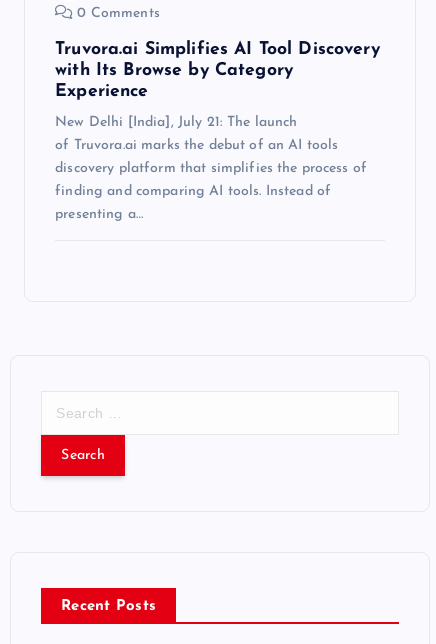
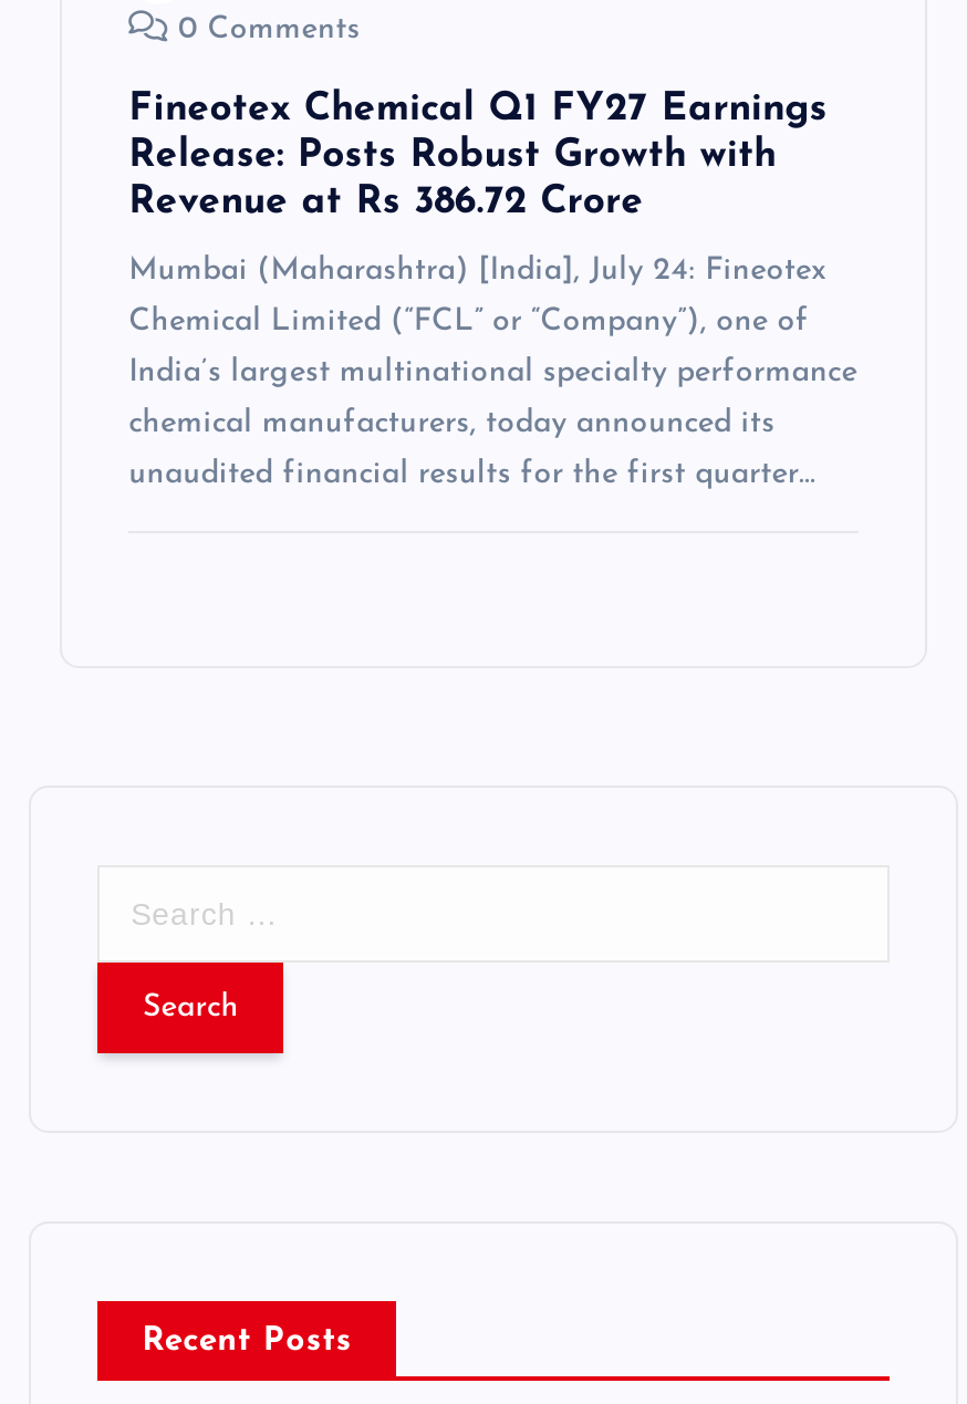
- Truvora.ai Simplifies AI Tool Discovery
- with Its Browse by Category
- Experience
+ Fineotex Chemical Q1 FY27 Earnings
+ Release: Posts Robust Growth with
+ Revenue at Rs 386.72 Crore

- New Delhi [India], July 21: The launch
+ Mumbai (Maharashtra) [India], July 24: Fineotex

- of Truvora.ai marks the debut of an AI tools
+ Chemical Limited (“FCL” or “Company”), one of

- discovery platform that simplifies the process of
+ India’s largest multinational specialty performance

- finding and comparing AI tools. Instead of
+ chemical manufacturers, today announced its

- presenting a…
+ unaudited financial results for the first quarter…
